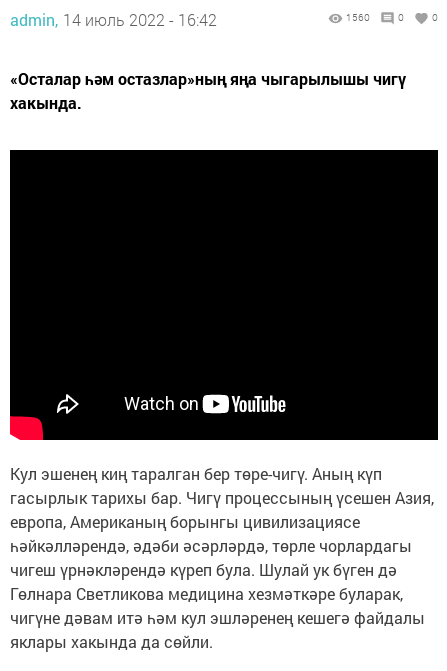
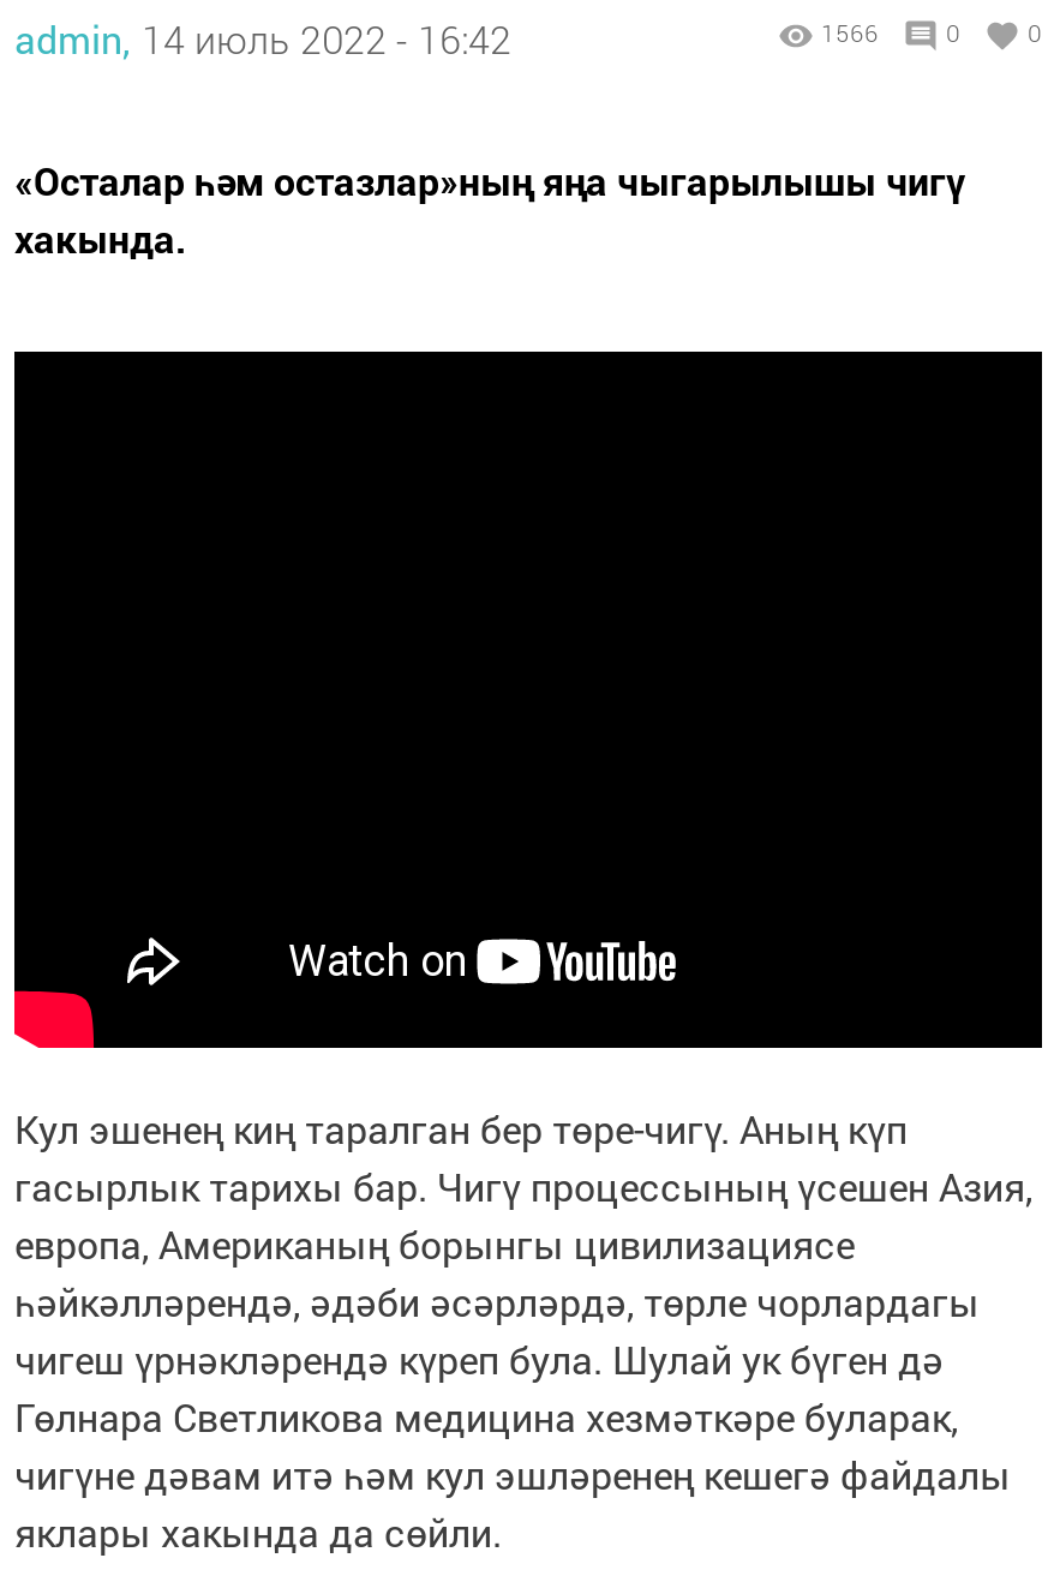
- 1560
+ 1566
